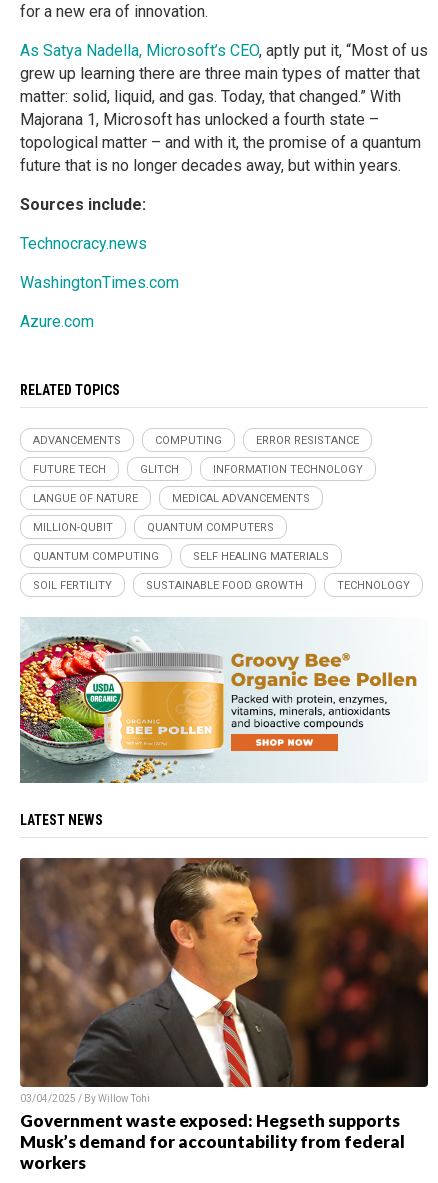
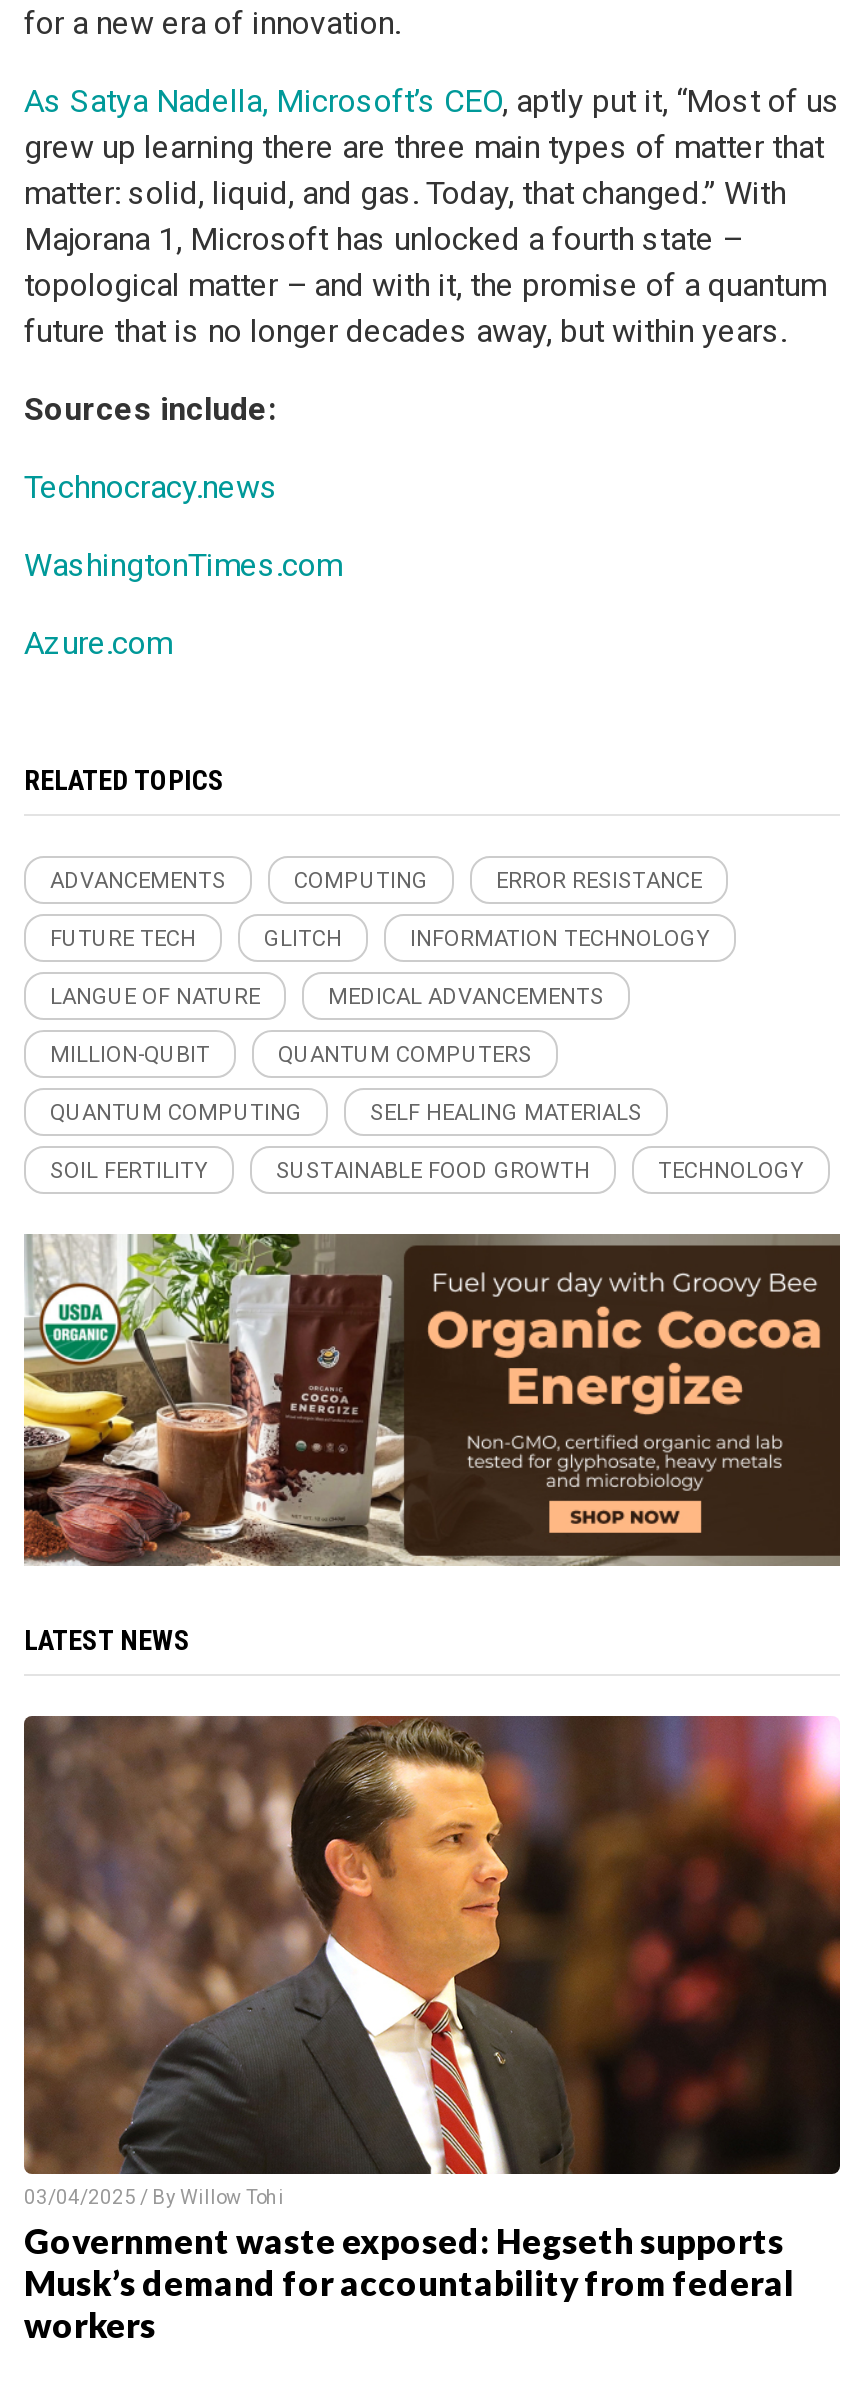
- [image]
+ [image]
